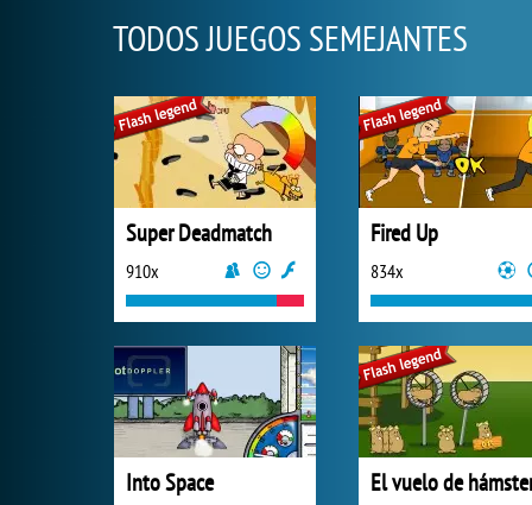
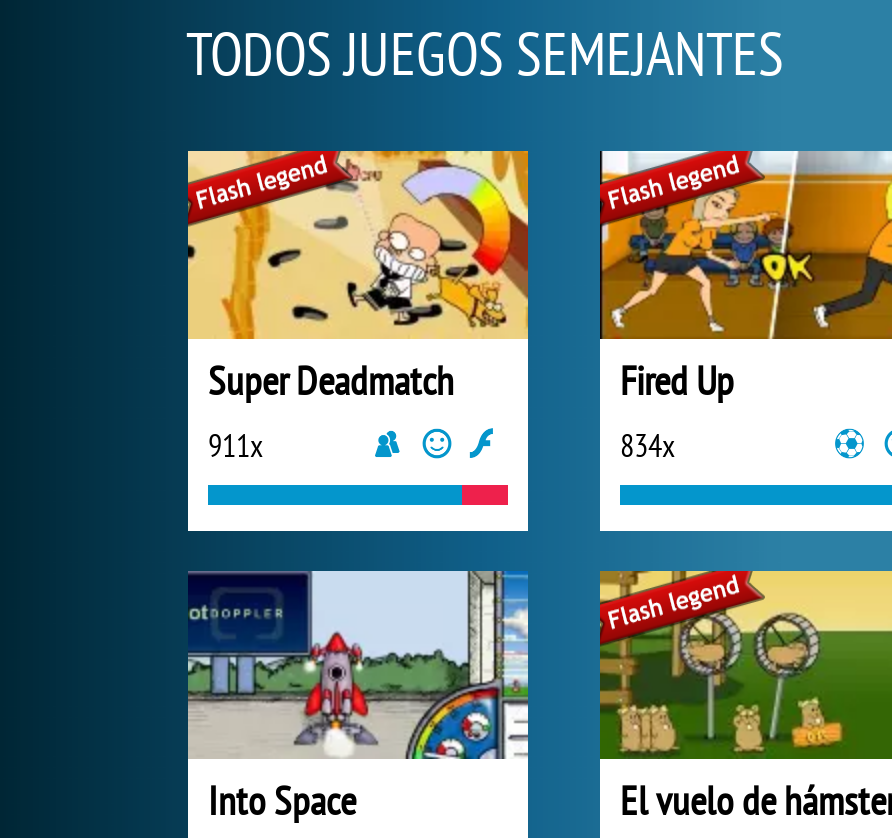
- 910x
+ 911x
